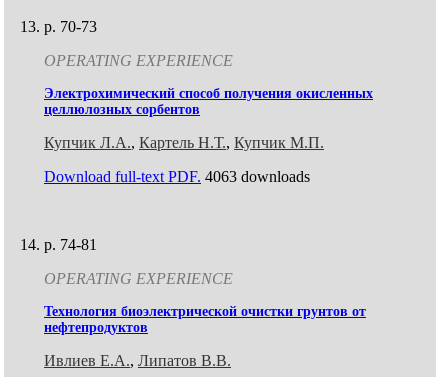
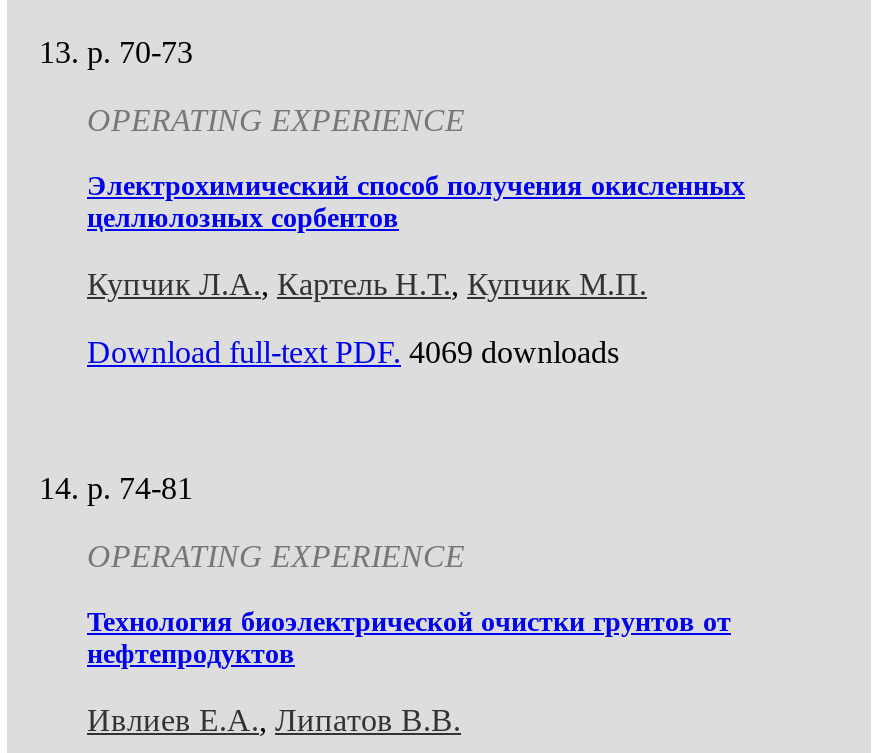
- Download full-text PDF. 4063 downloads
+ Download full-text PDF. 4069 downloads
